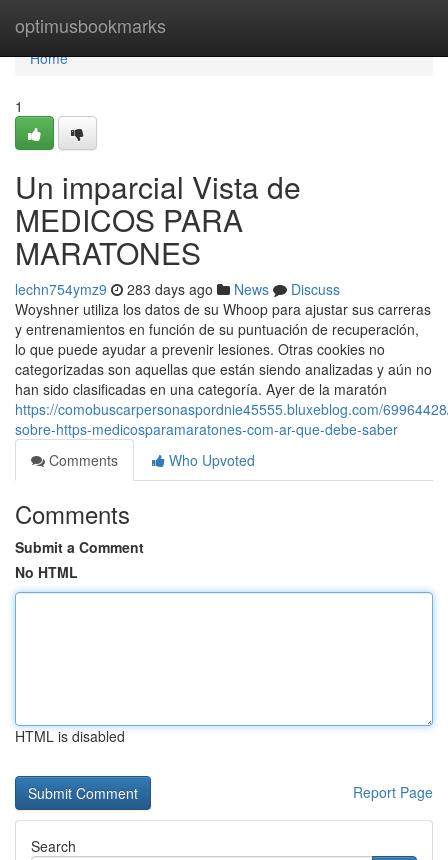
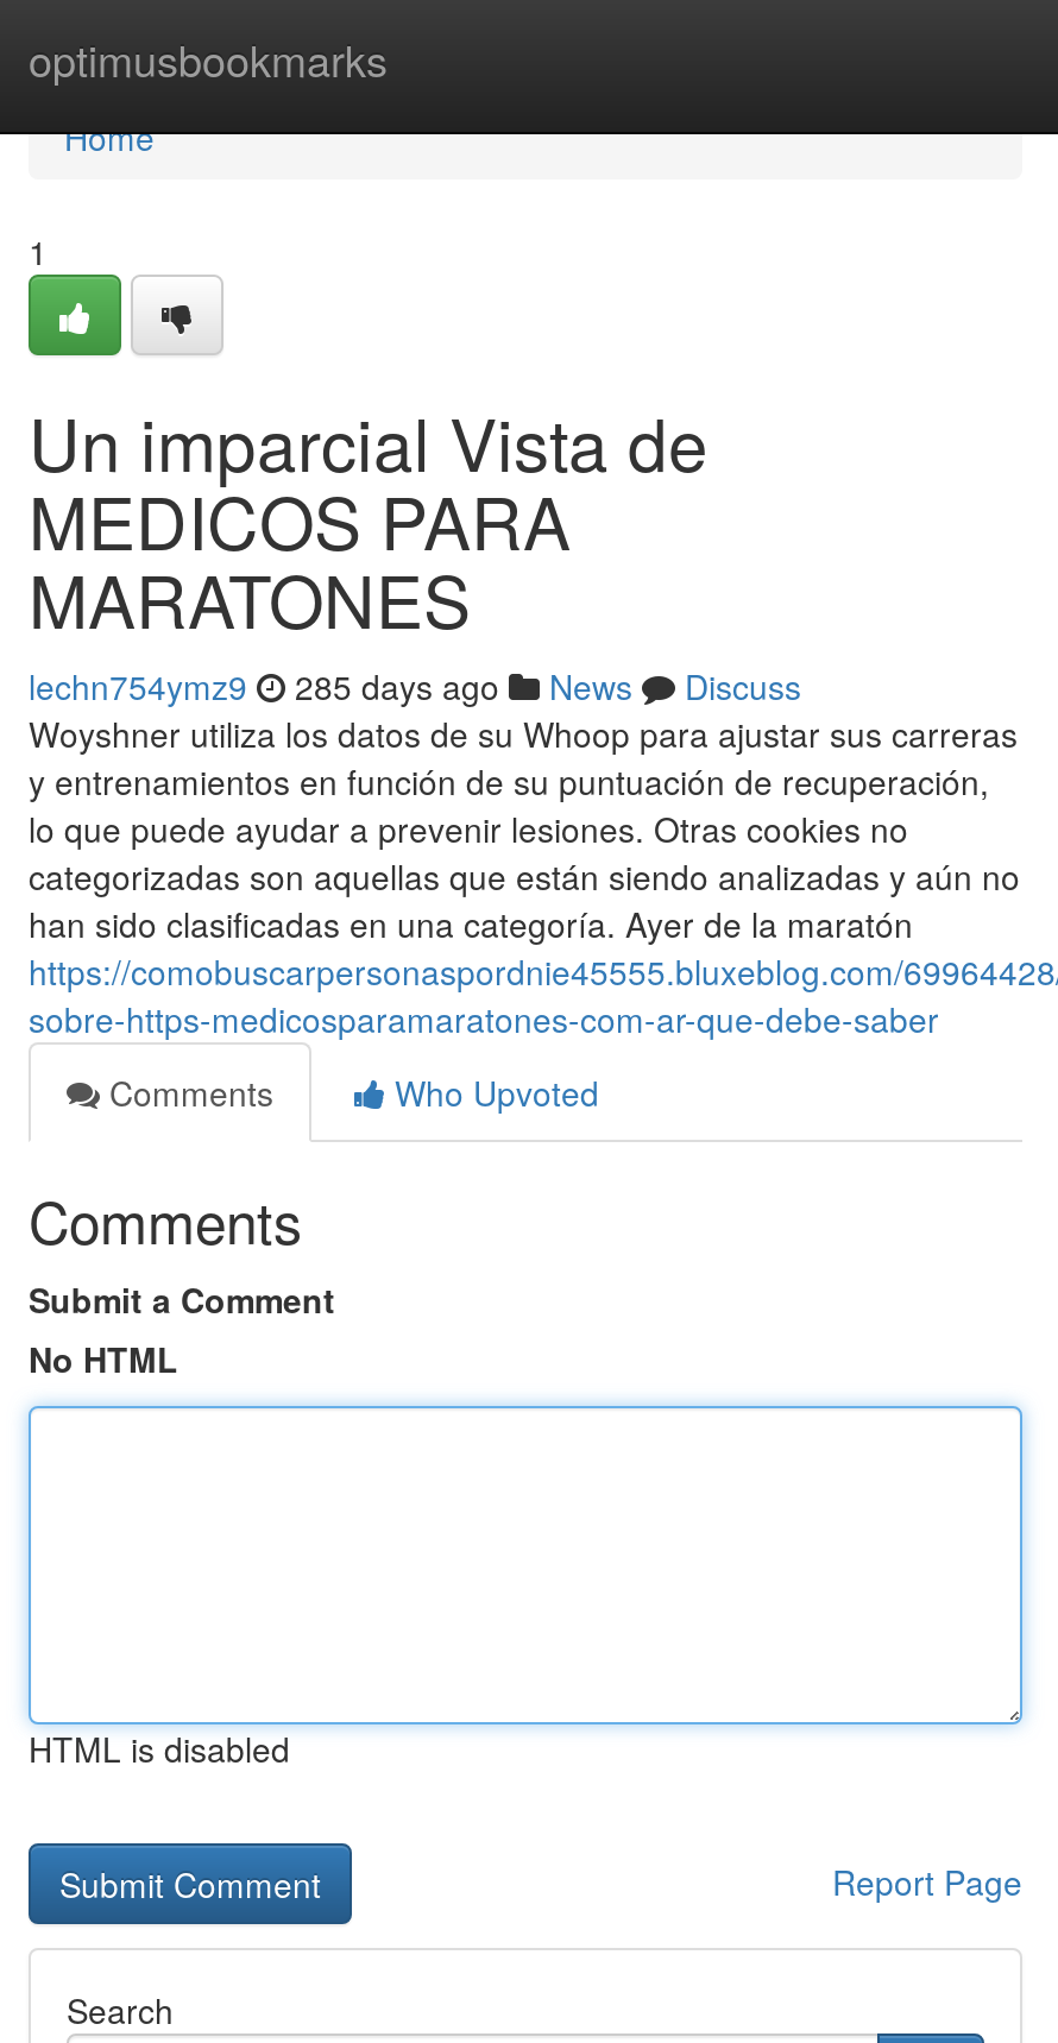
- lechn754ymz9 283 days ago News Discuss
+ lechn754ymz9 285 days ago News Discuss
